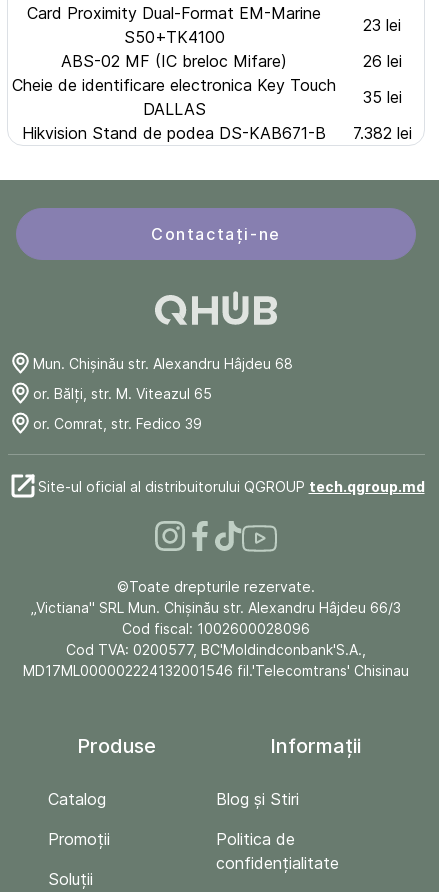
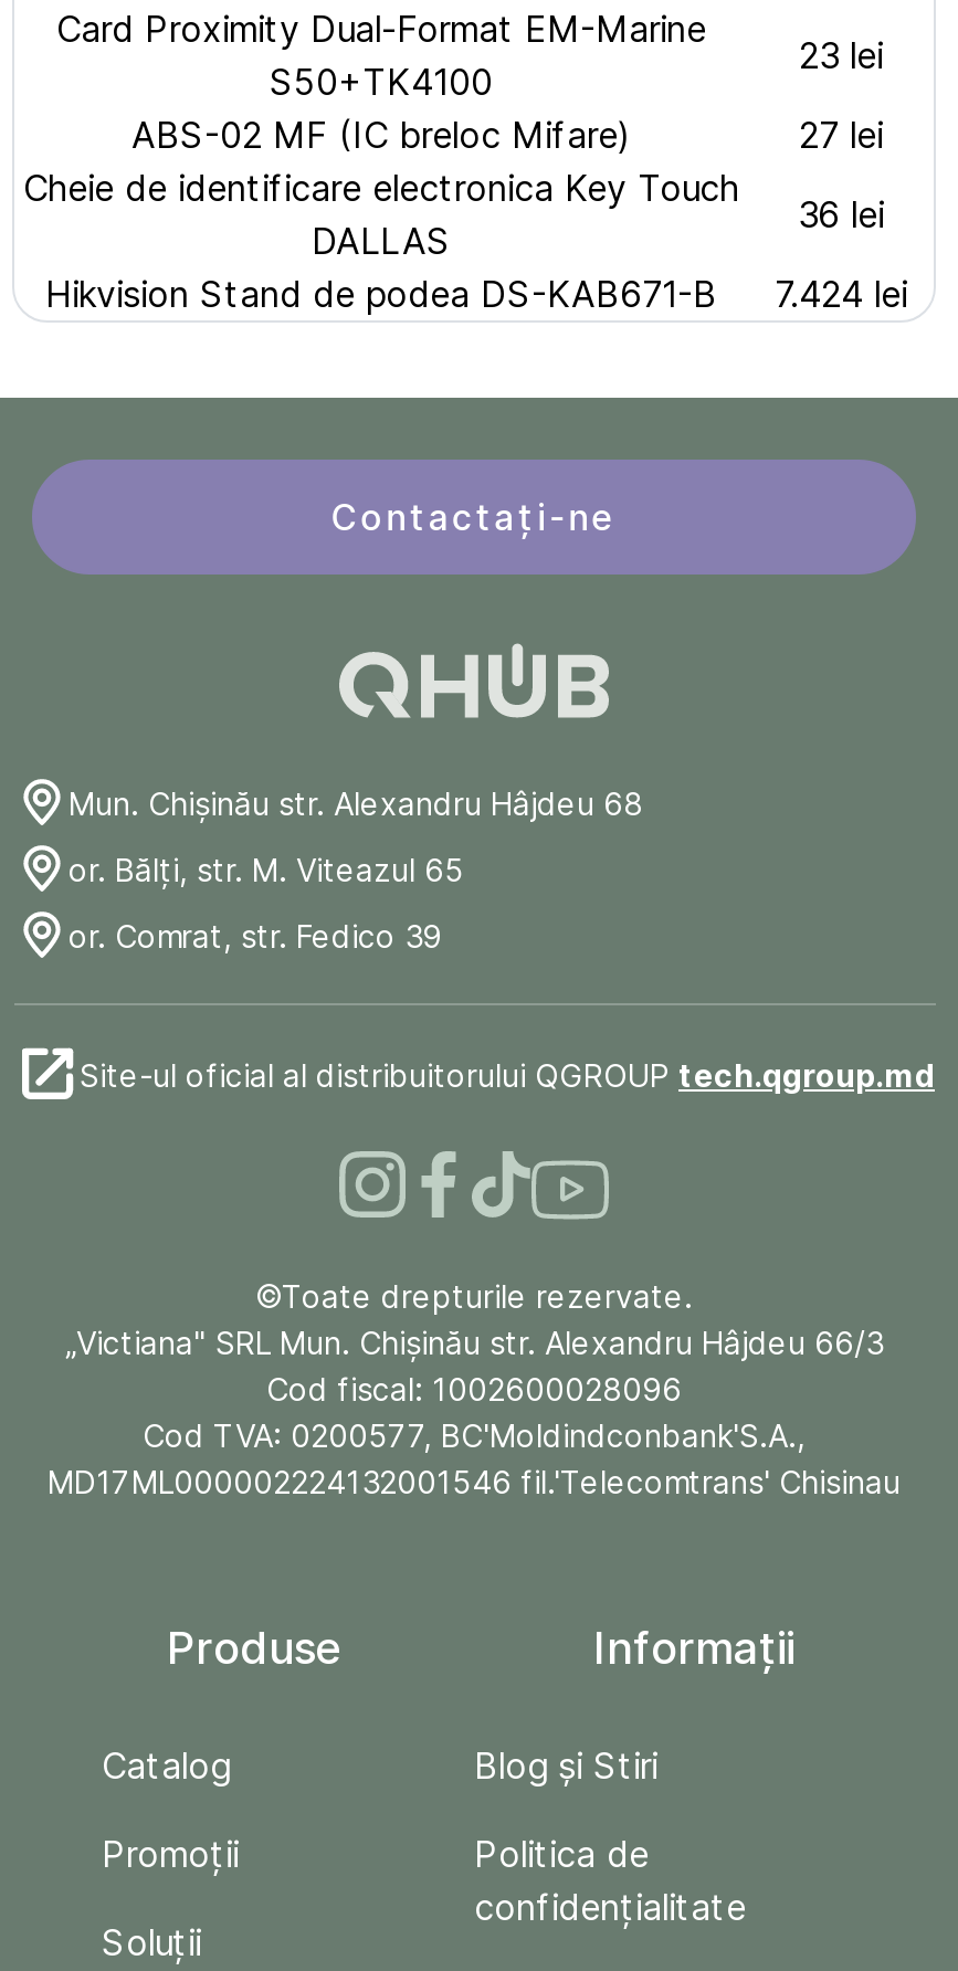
- 26 lei
+ 27 lei

- 35 lei
+ 36 lei

- Hikvision Stand de podea DS-KAB671-B 7.382 lei
+ Hikvision Stand de podea DS-KAB671-B 7.424 lei
